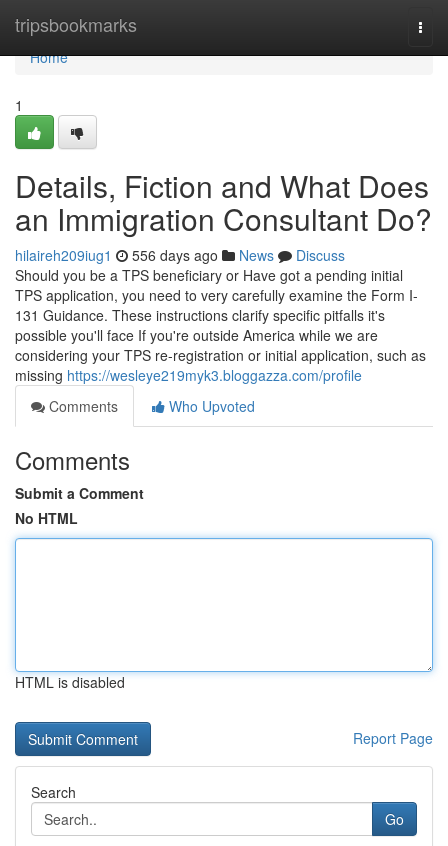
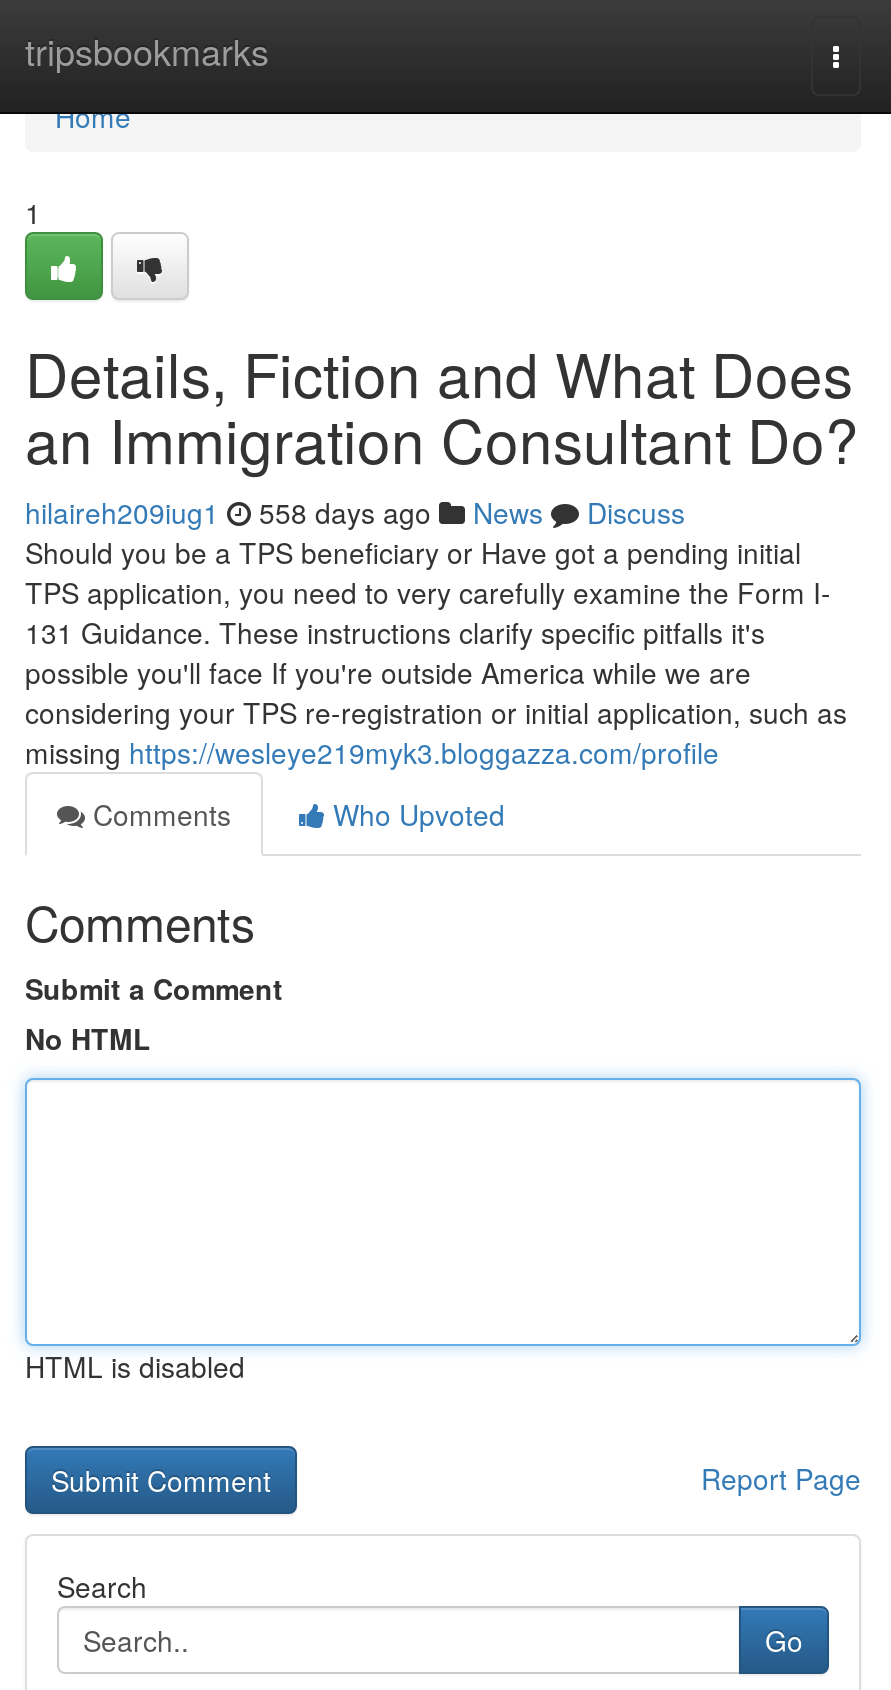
- hilaireh209iug1 556 days ago News Discuss
+ hilaireh209iug1 558 days ago News Discuss
